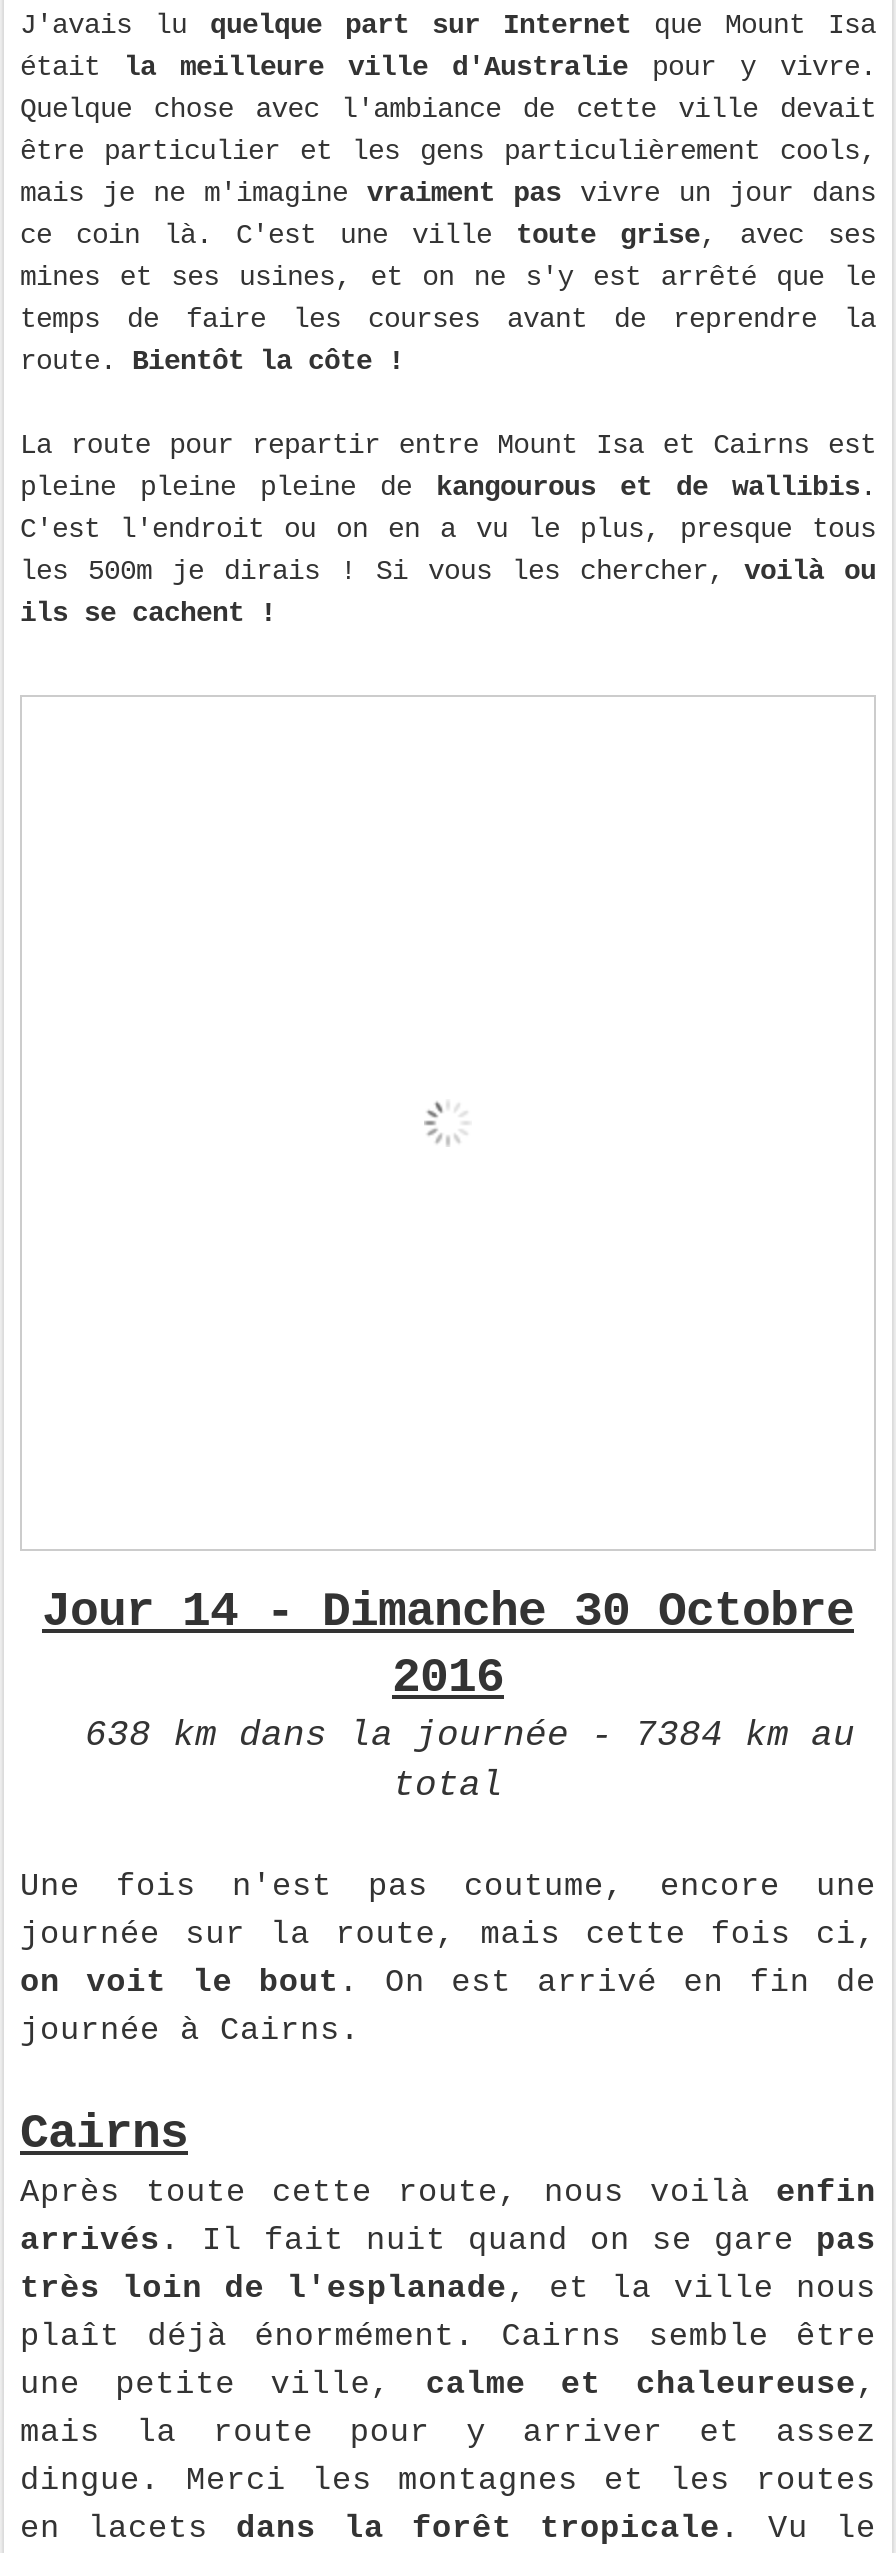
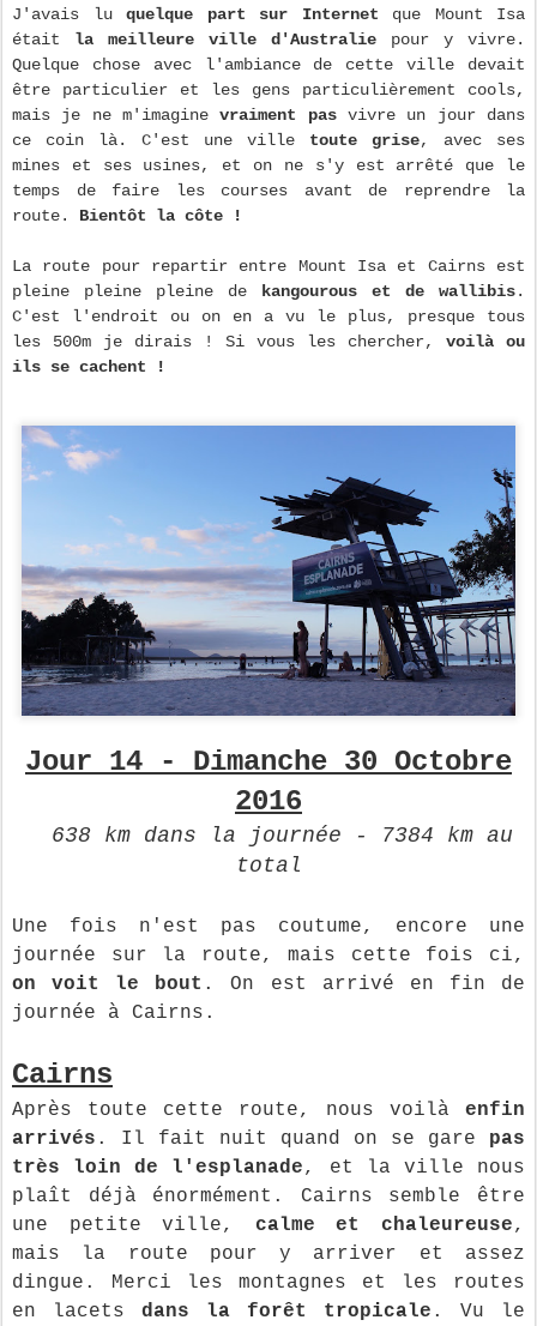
+ [image]
